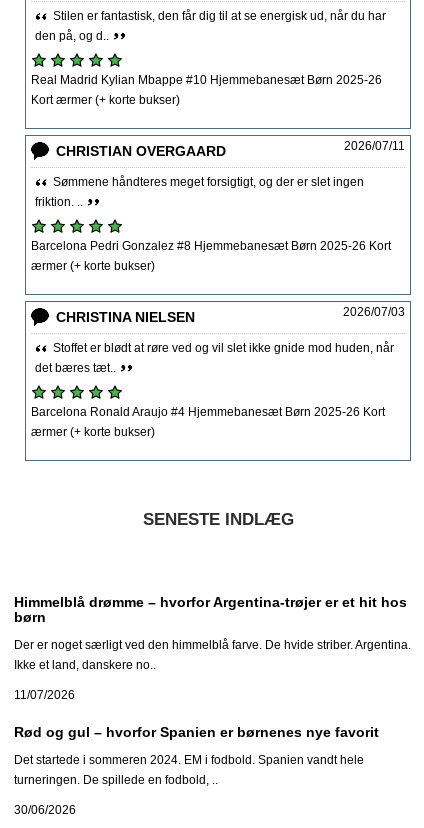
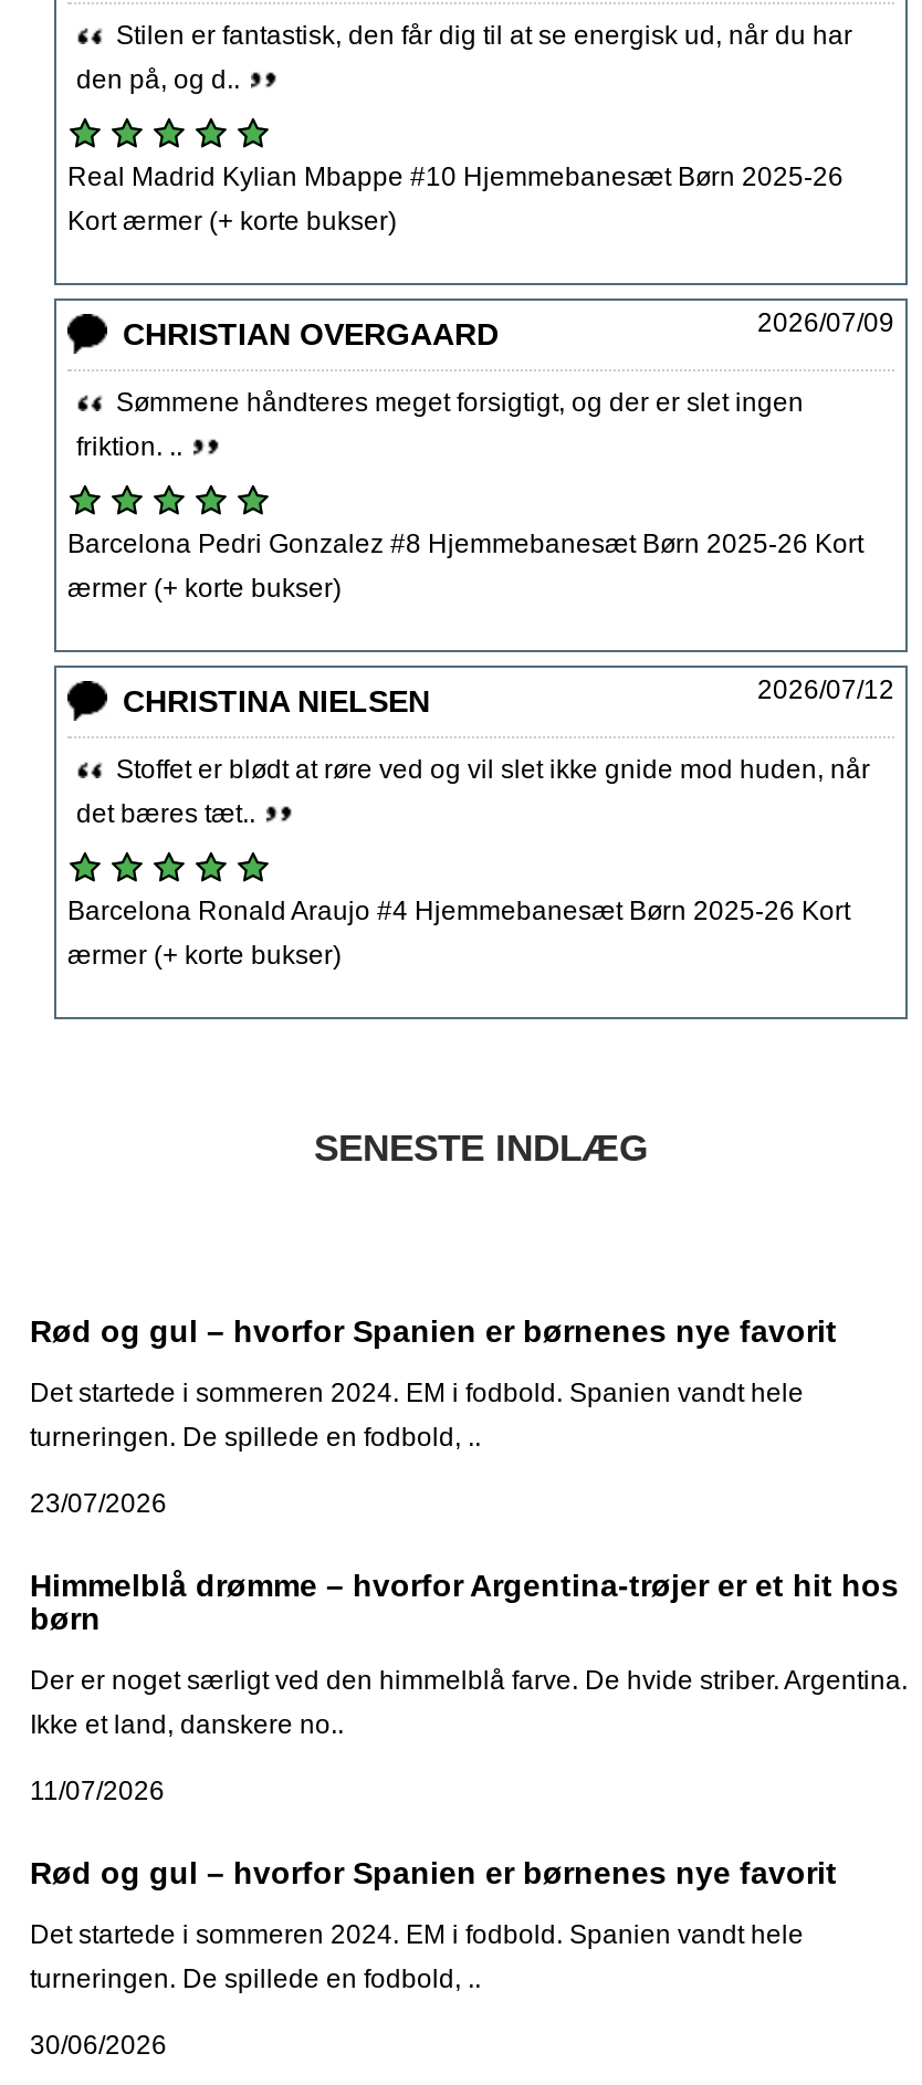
- 2026/07/11
+ 2026/07/09

- 2026/07/03
+ 2026/07/12

+ Rød og gul – hvorfor Spanien er børnenes nye favorit
+ Det startede i sommeren 2024. EM i fodbold. Spanien vandt hele
+ turneringen. De spillede en fodbold, ..
+ 23/07/2026
